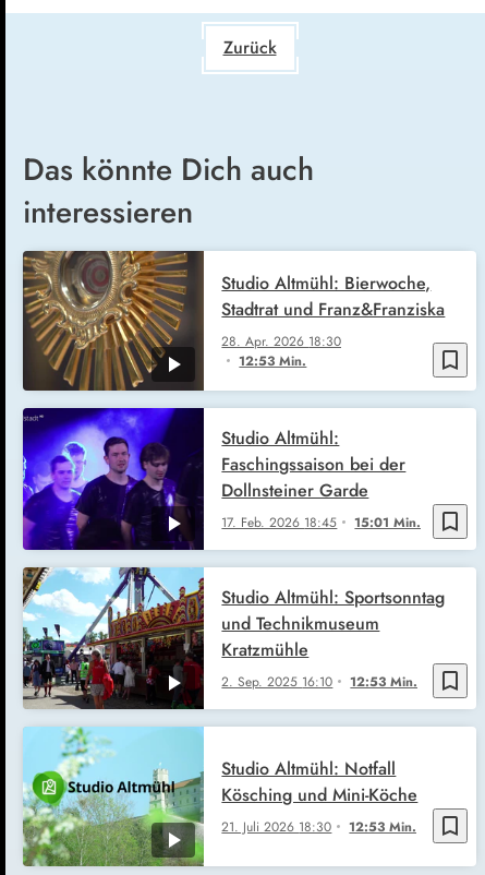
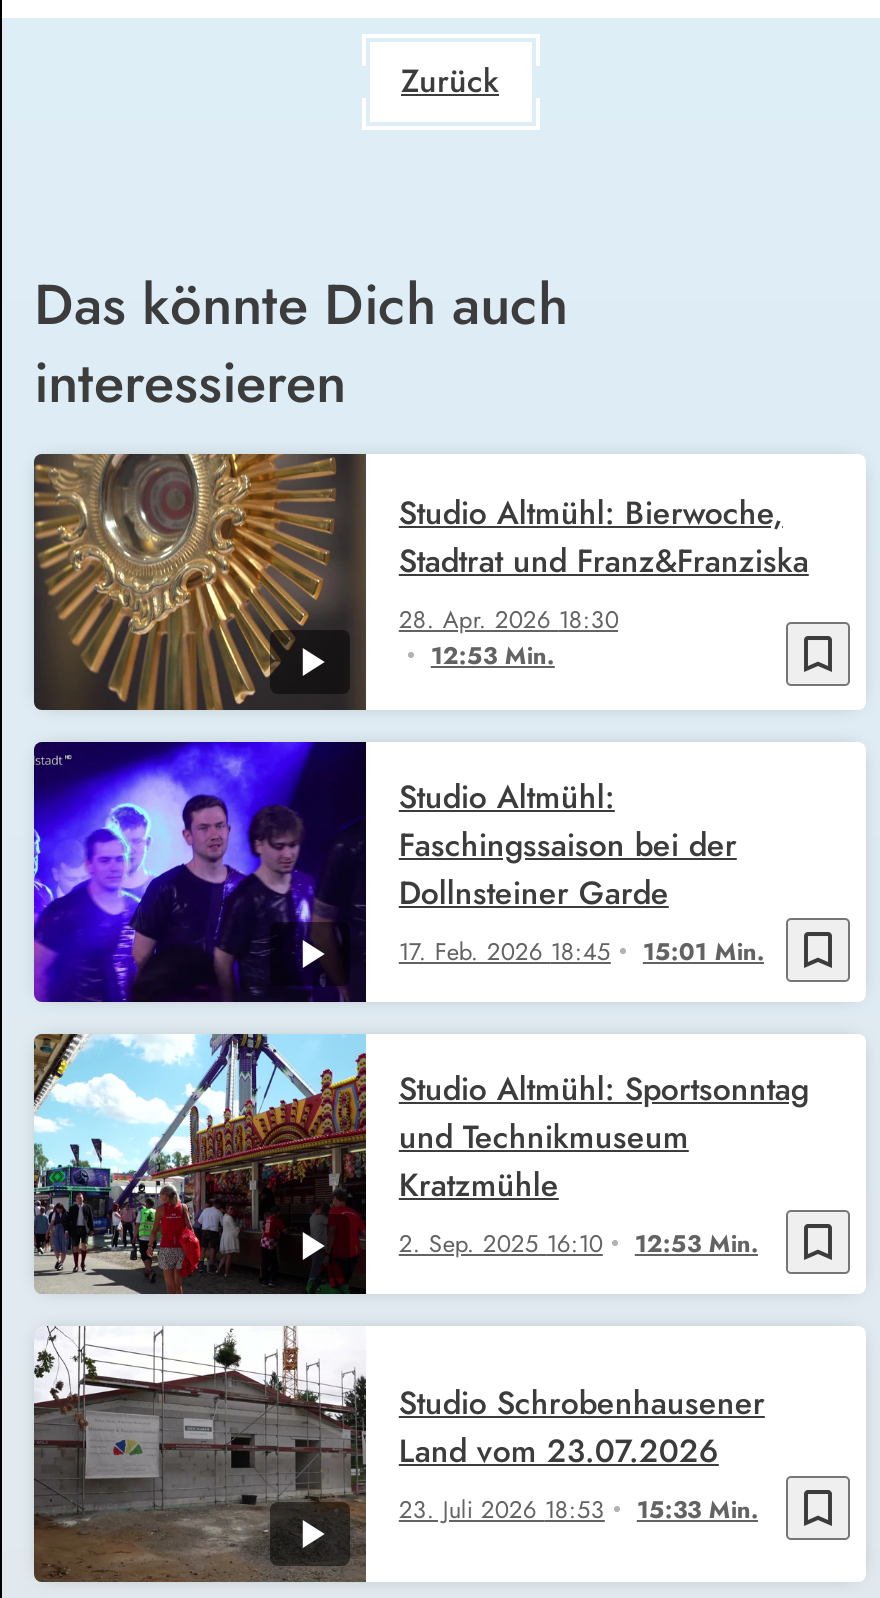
- [image]
- 21. Juli 2026 18:30
- 12:53 Min.
+ [image]
+ 23. Juli 2026 18:53
+ 15:33 Min.

- Studio Altmühl: Notfall
- Kösching und Mini-Köche
+ Studio Schrobenhausener
+ Land vom 23.07.2026
